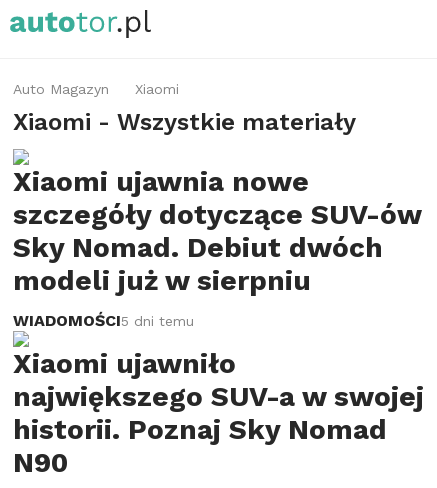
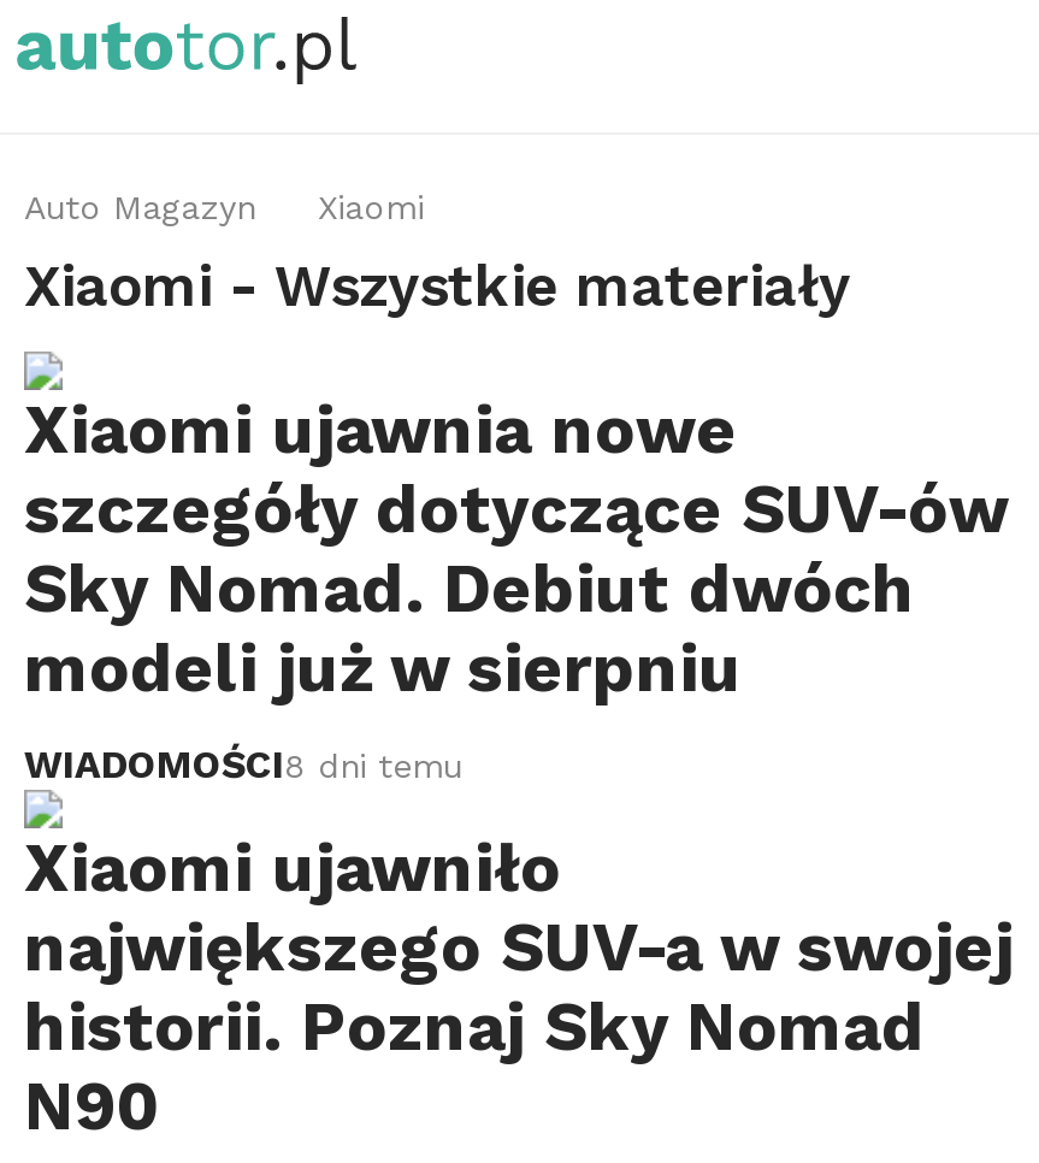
- WIADOMOŚCI5 dni temu
+ WIADOMOŚCI8 dni temu
